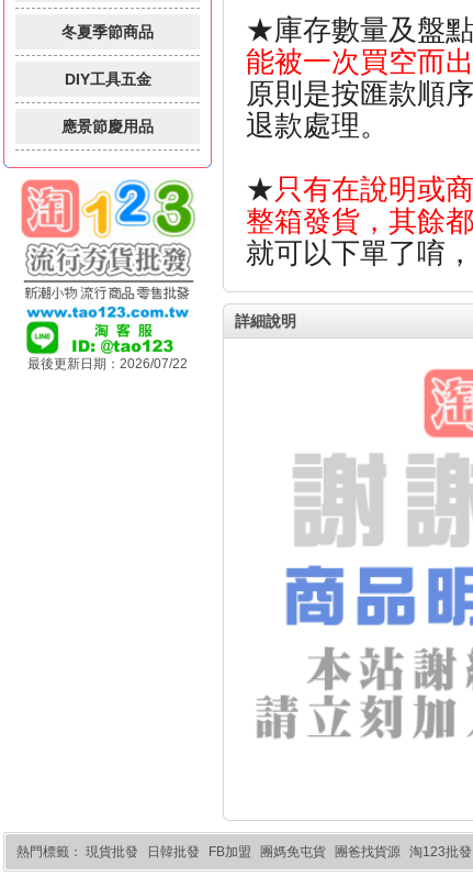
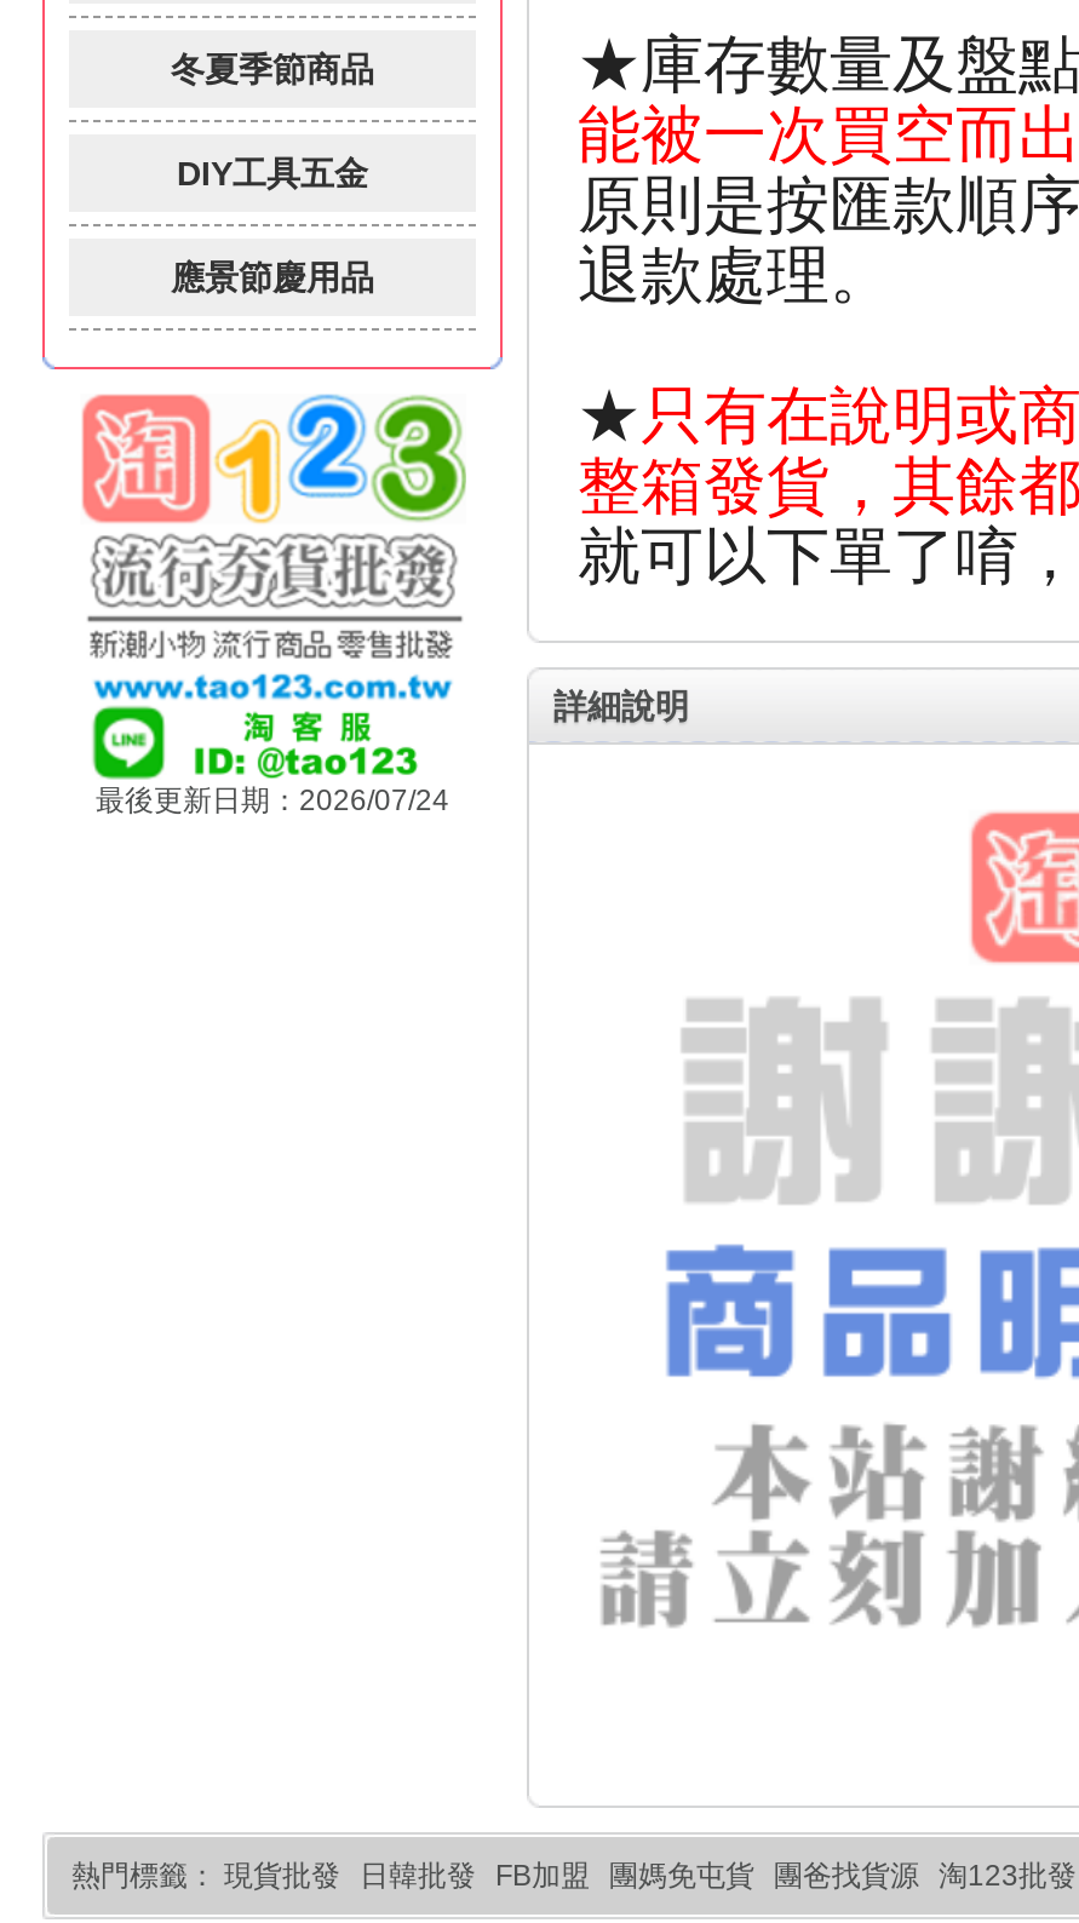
- 最後更新日期：2026/07/22
+ 最後更新日期：2026/07/24
